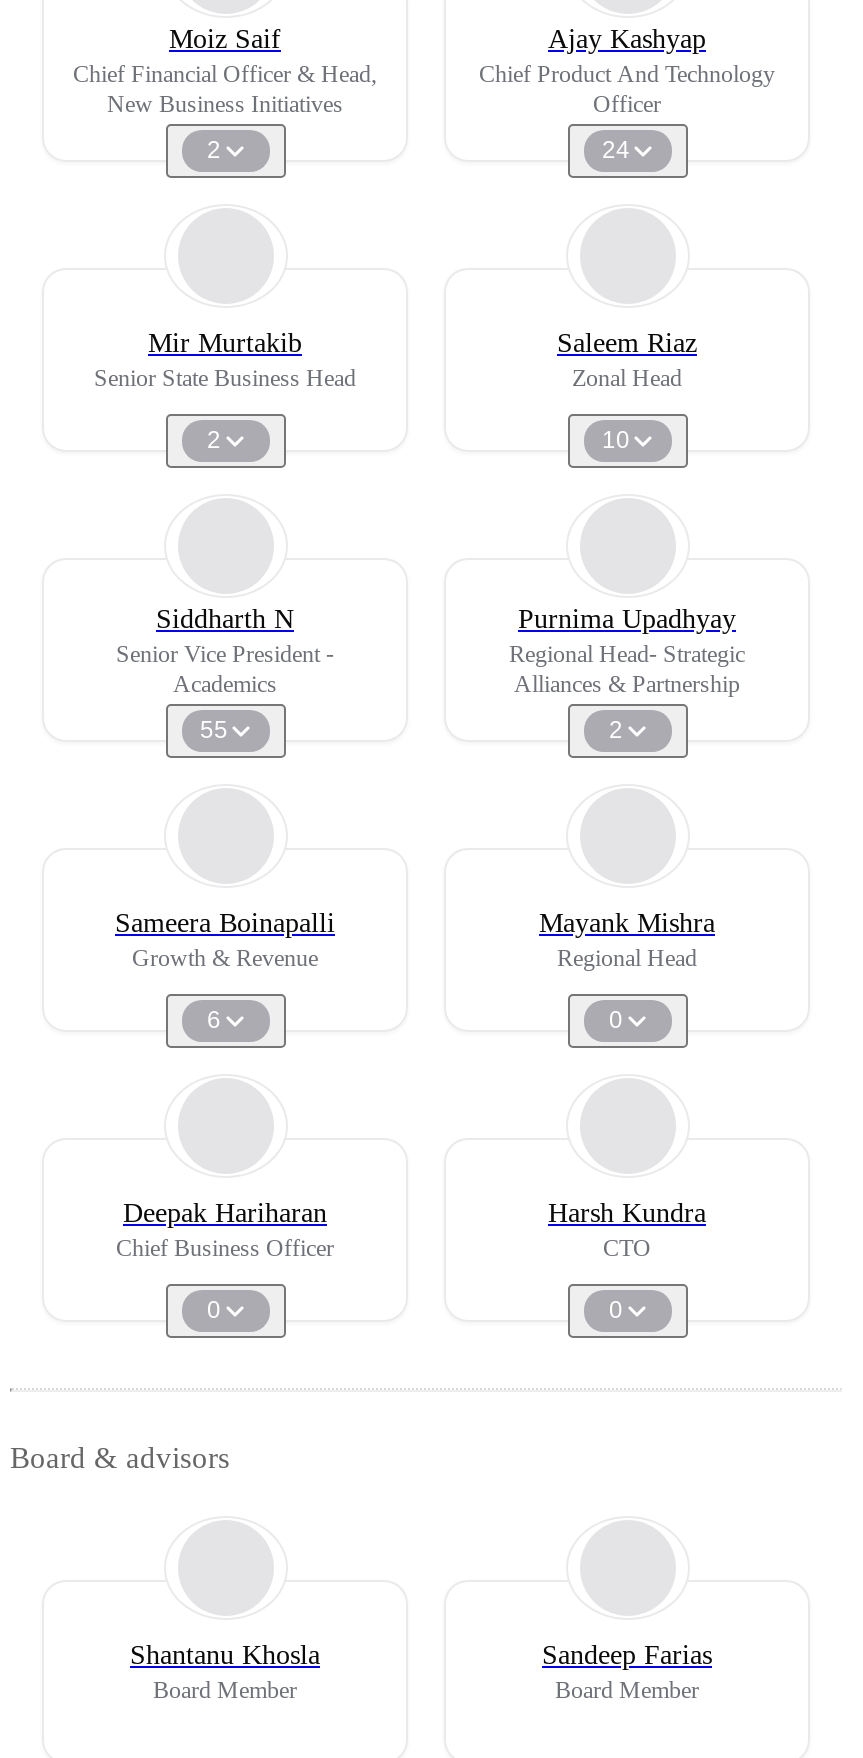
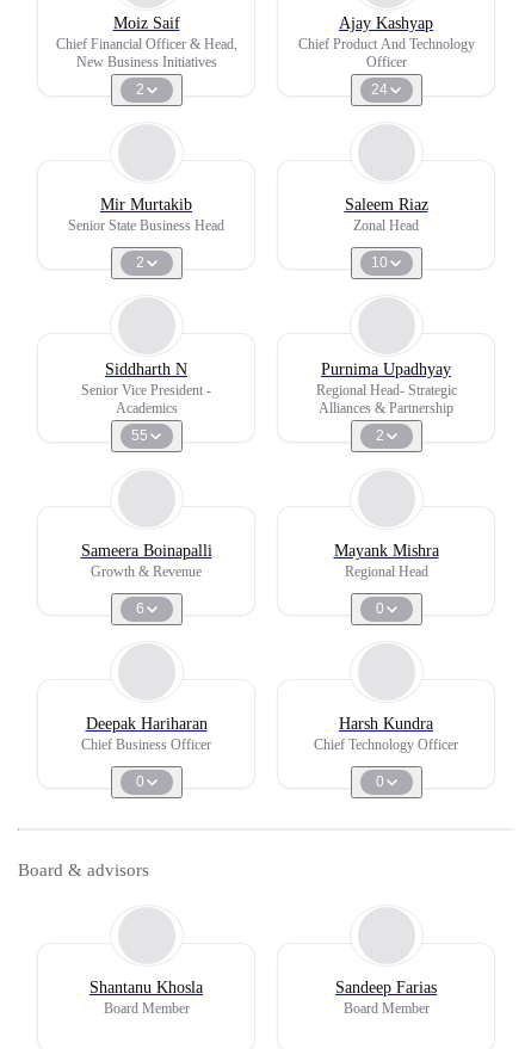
- CTO
+ Chief Technology Officer
